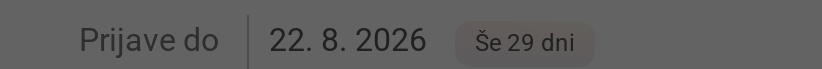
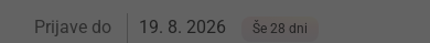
- 22. 8. 2026
+ 19. 8. 2026

- Še 29 dni
+ Še 28 dni
